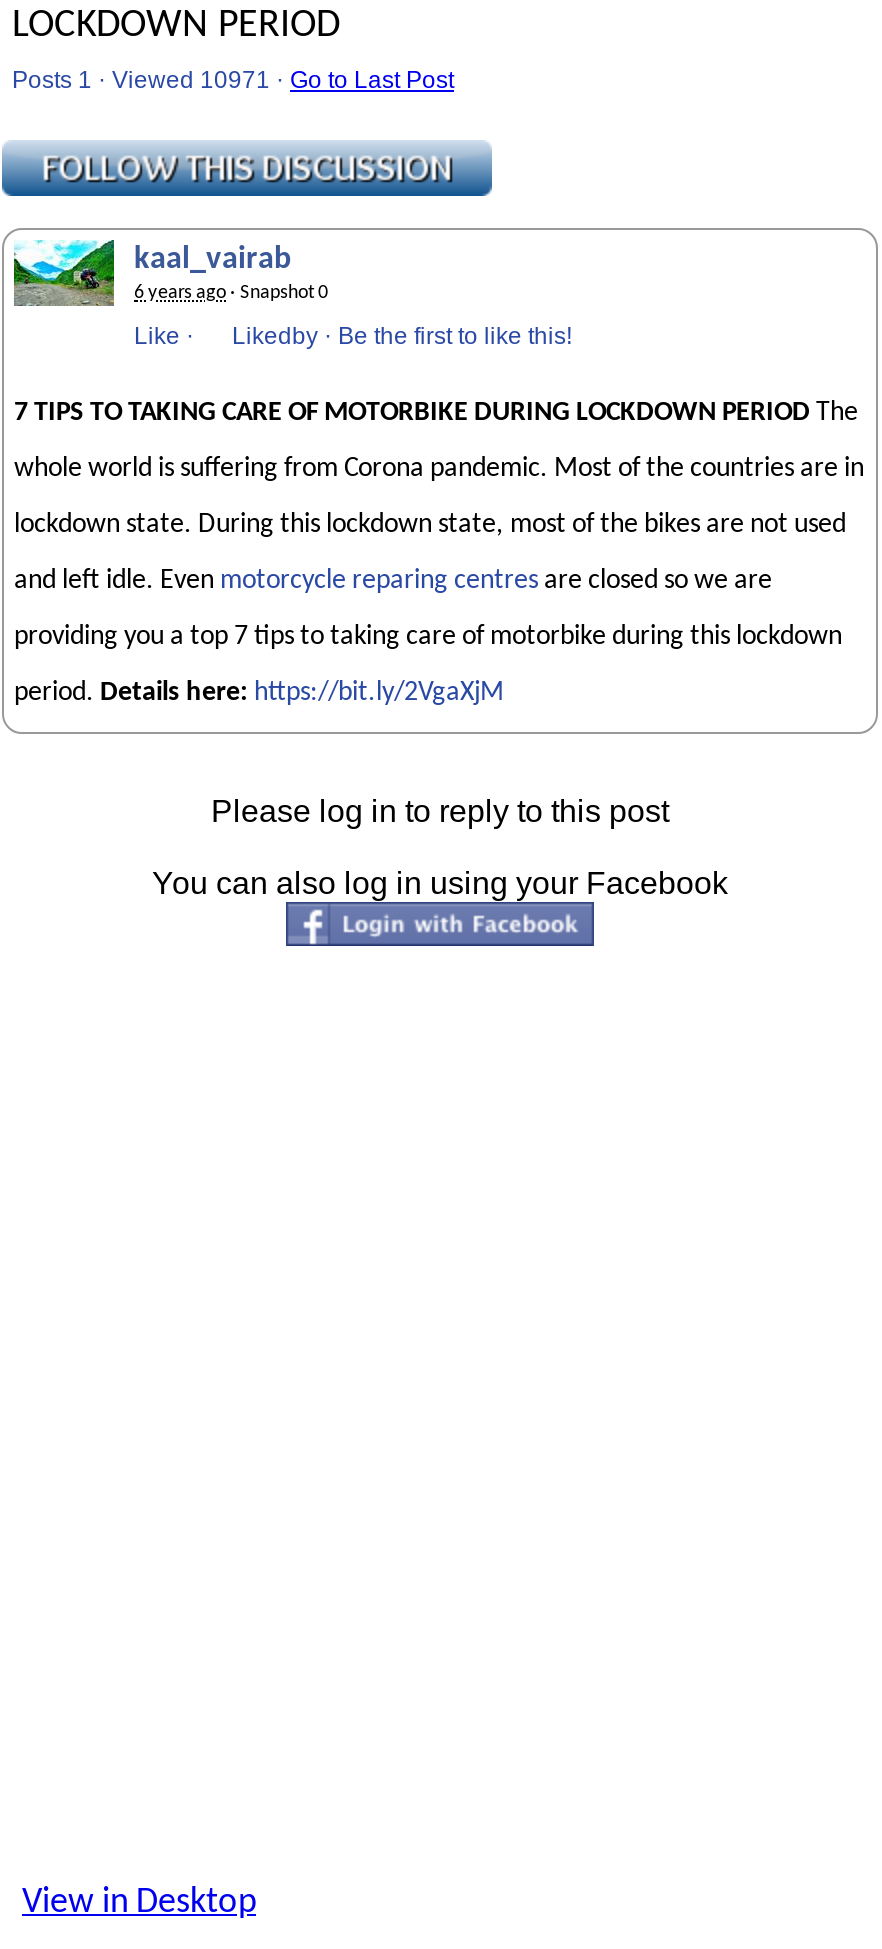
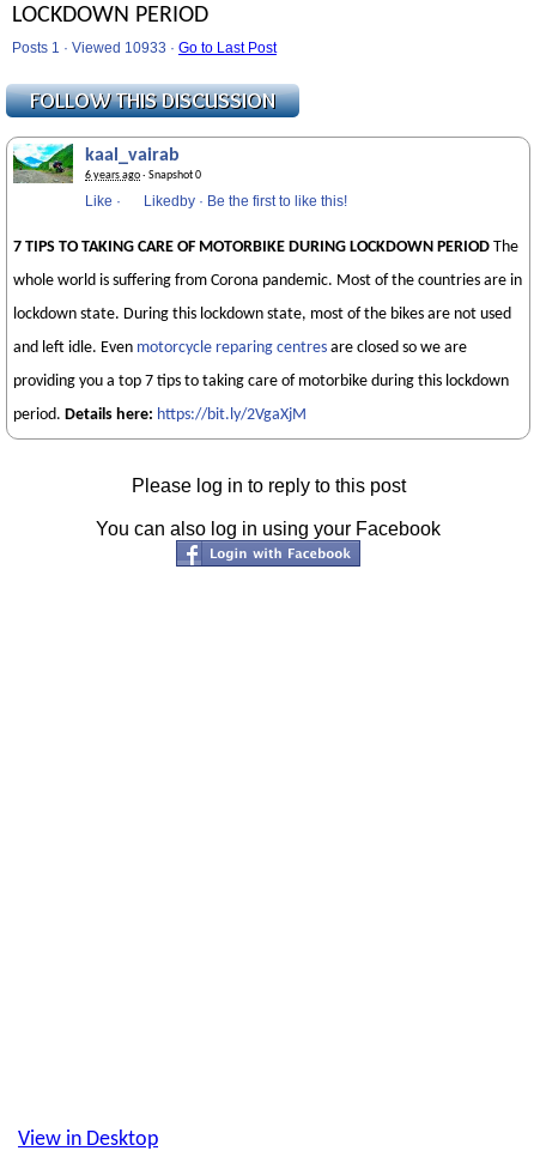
- Posts 1 · Viewed 10971 · Go to Last Post
+ Posts 1 · Viewed 10933 · Go to Last Post
